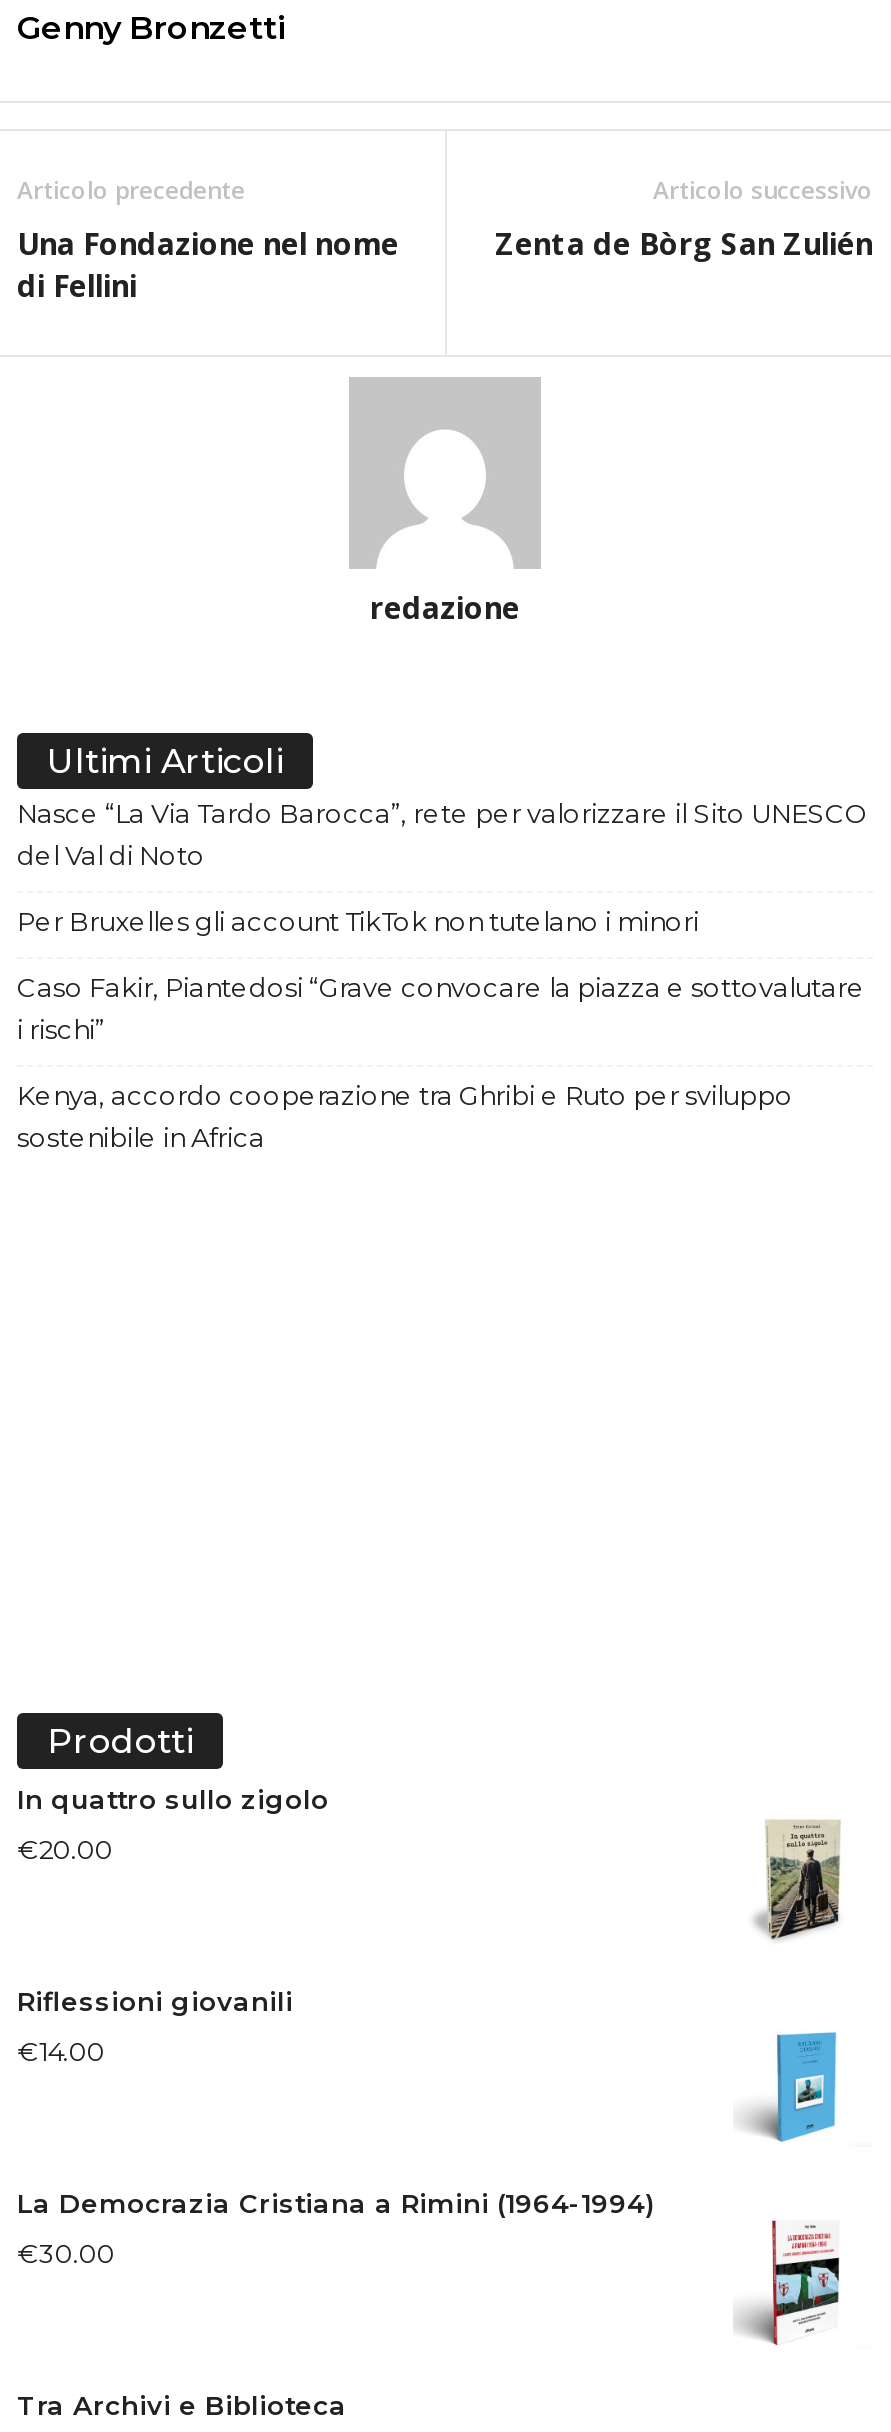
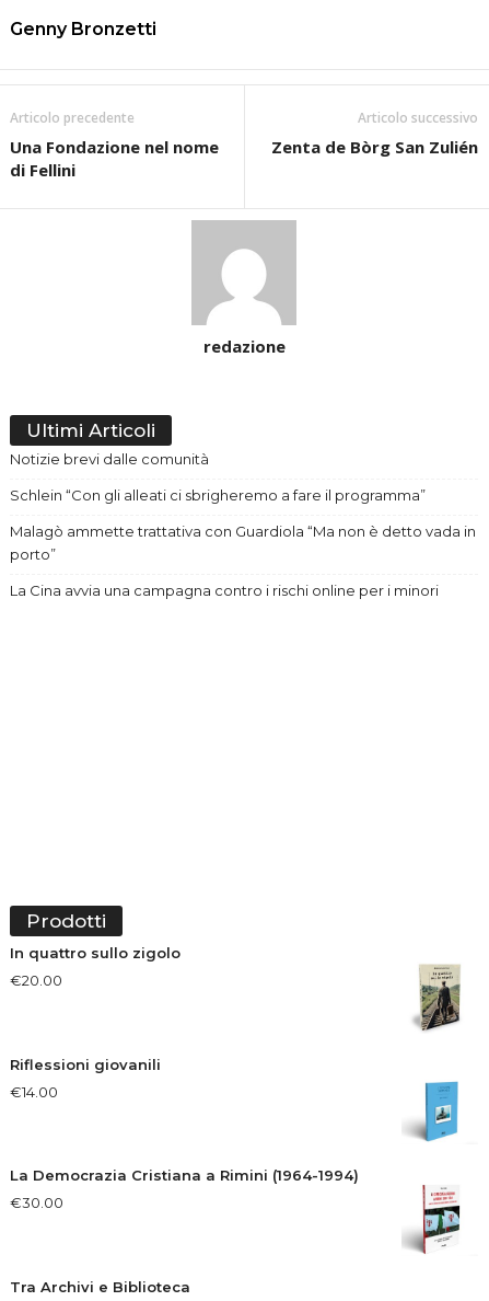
- Nasce “La Via Tardo Barocca”, rete per valorizzare il Sito UNESCO
- del Val di Noto
+ Notizie brevi dalle comunità

- Per Bruxelles gli account TikTok non tutelano i minori
+ Schlein “Con gli alleati ci sbrigheremo a fare il programma”

- Caso Fakir, Piantedosi “Grave convocare la piazza e sottovalutare
- i rischi”
+ Malagò ammette trattativa con Guardiola “Ma non è detto vada in
+ porto”

- Kenya, accordo cooperazione tra Ghribi e Ruto per sviluppo
- sostenibile in Africa
+ La Cina avvia una campagna contro i rischi online per i minori
